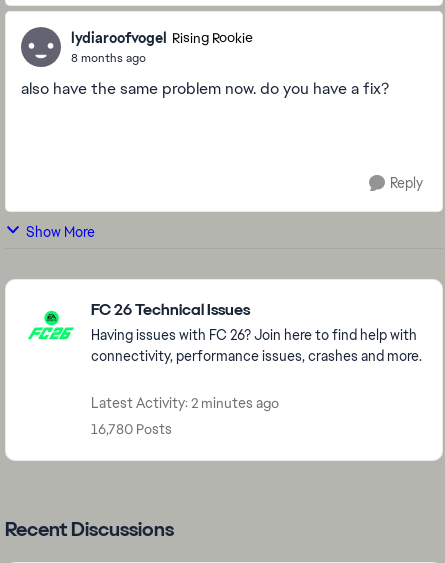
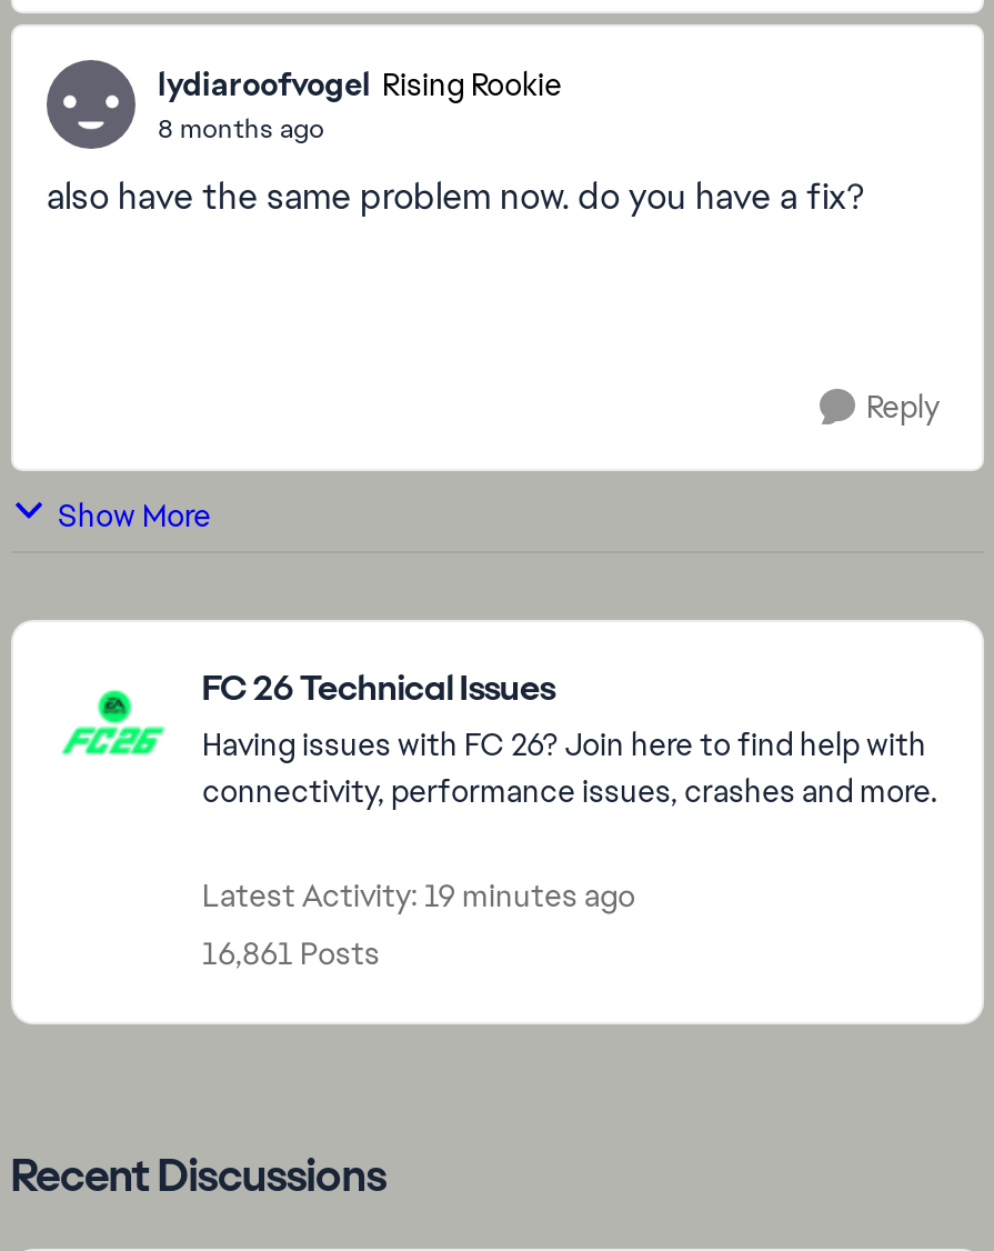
- Latest Activity: 2 minutes ago
+ Latest Activity: 19 minutes ago

- 16,780 Posts
+ 16,861 Posts
